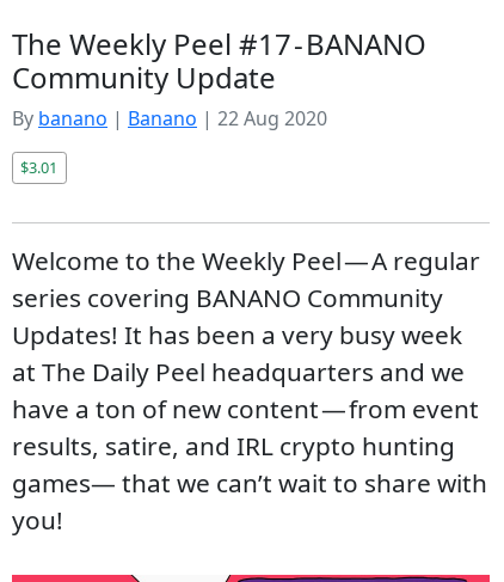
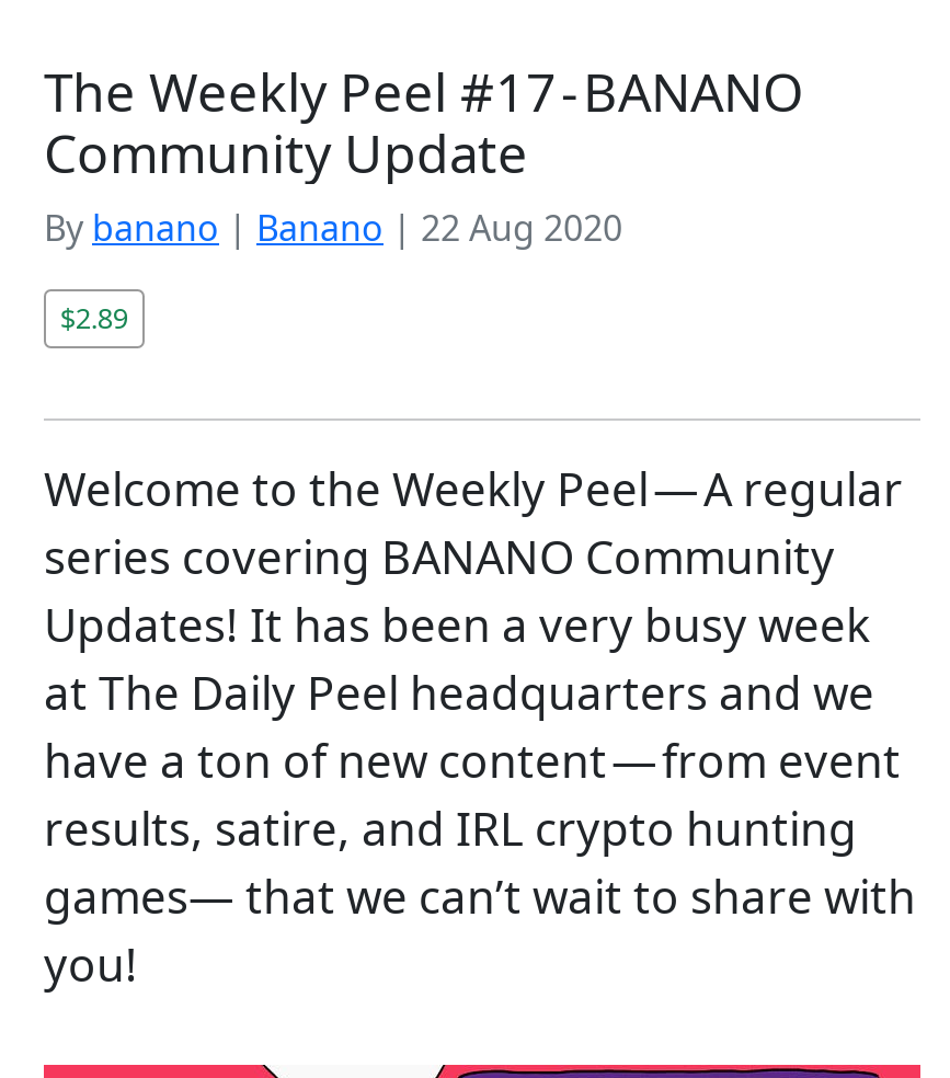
- $3.01
+ $2.89
